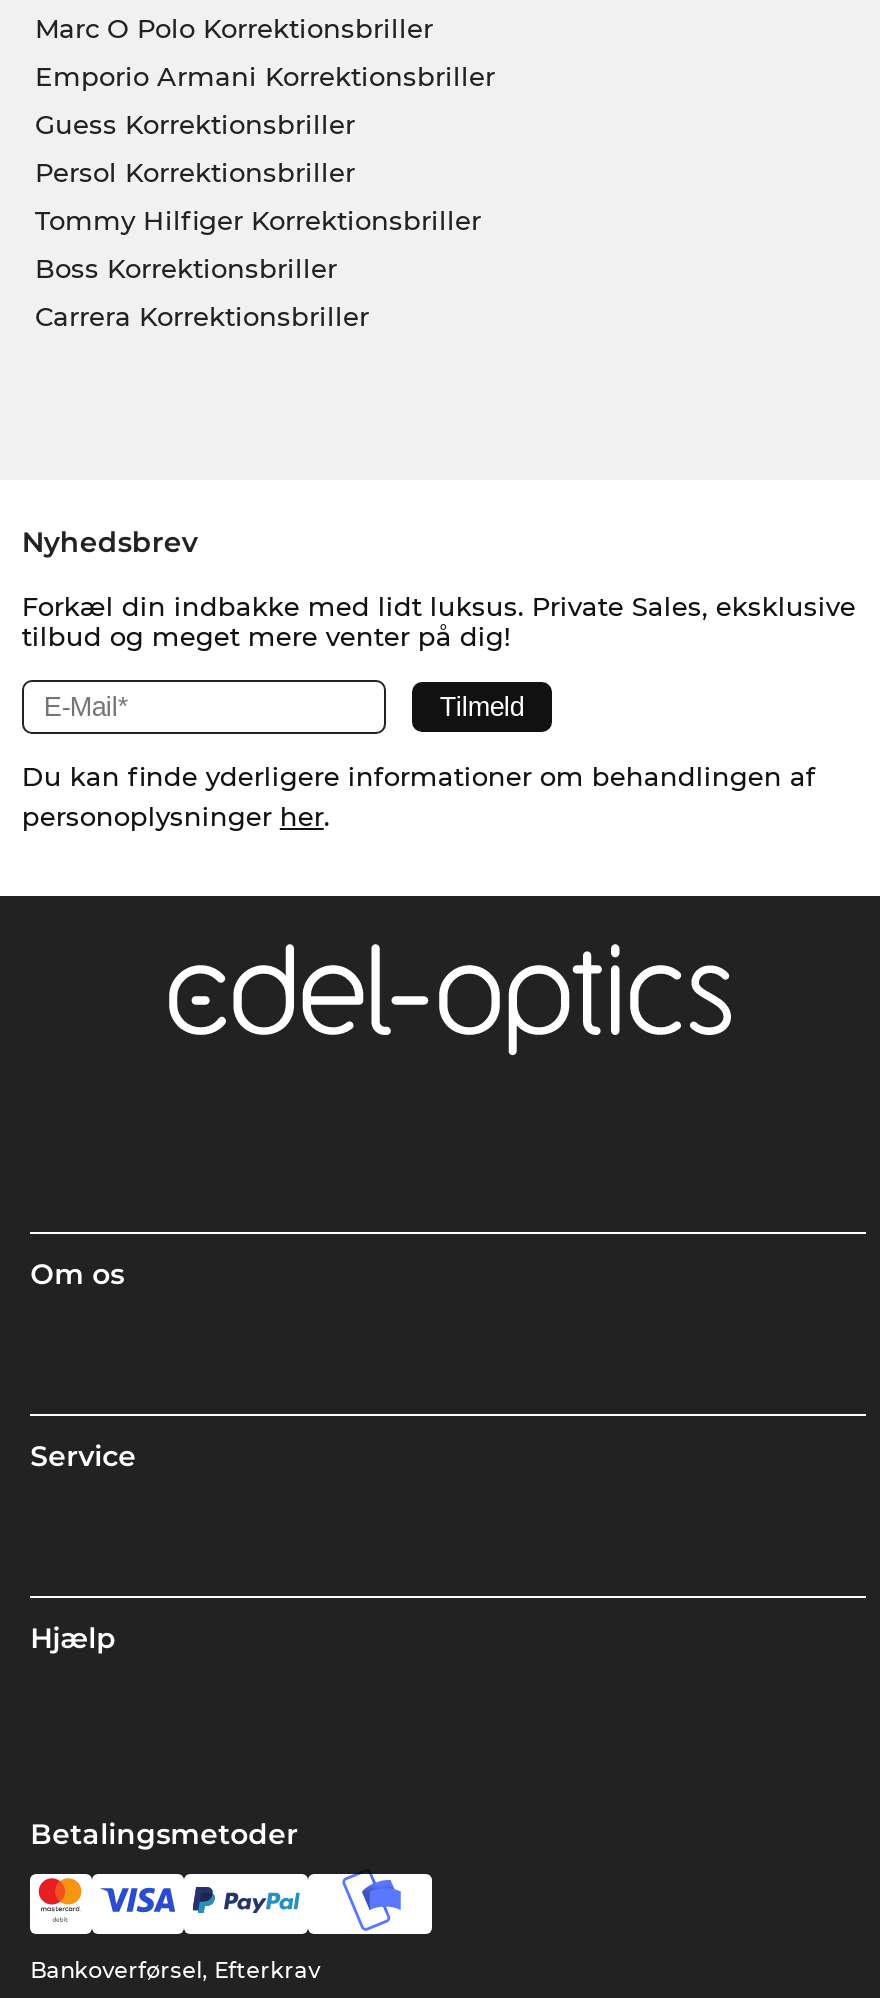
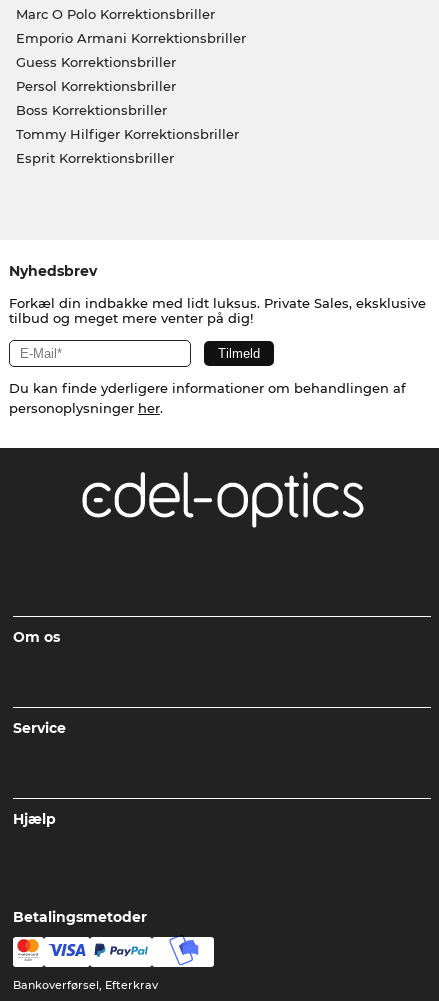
moved down: Tommy Hilfiger Korrektionsbriller

moved up: Boss Korrektionsbriller

- Carrera Korrektionsbriller
+ Esprit Korrektionsbriller
